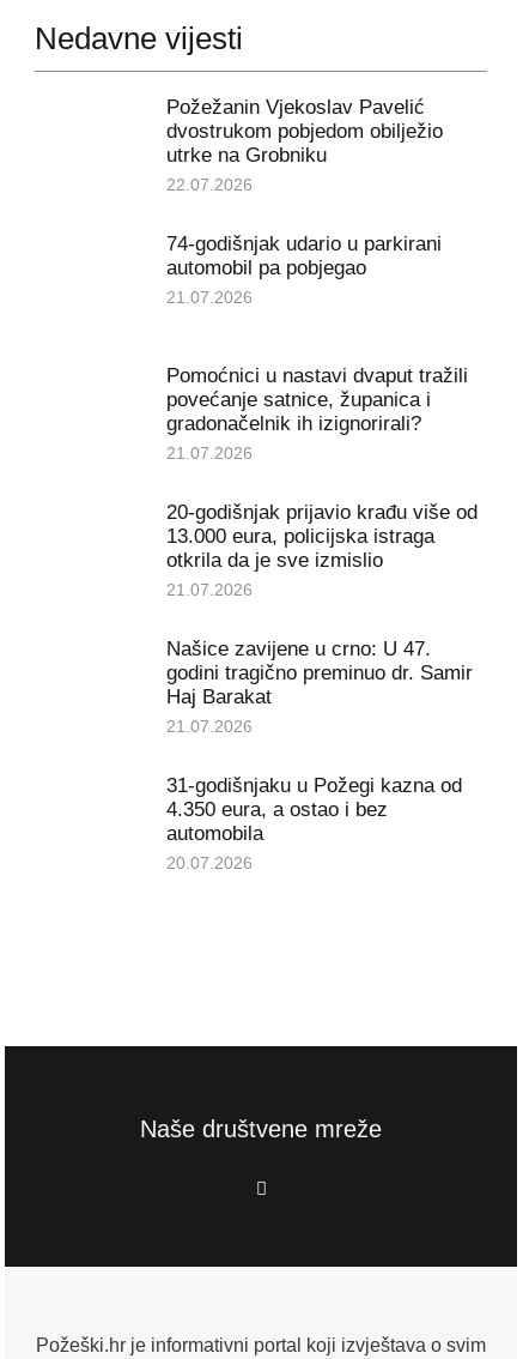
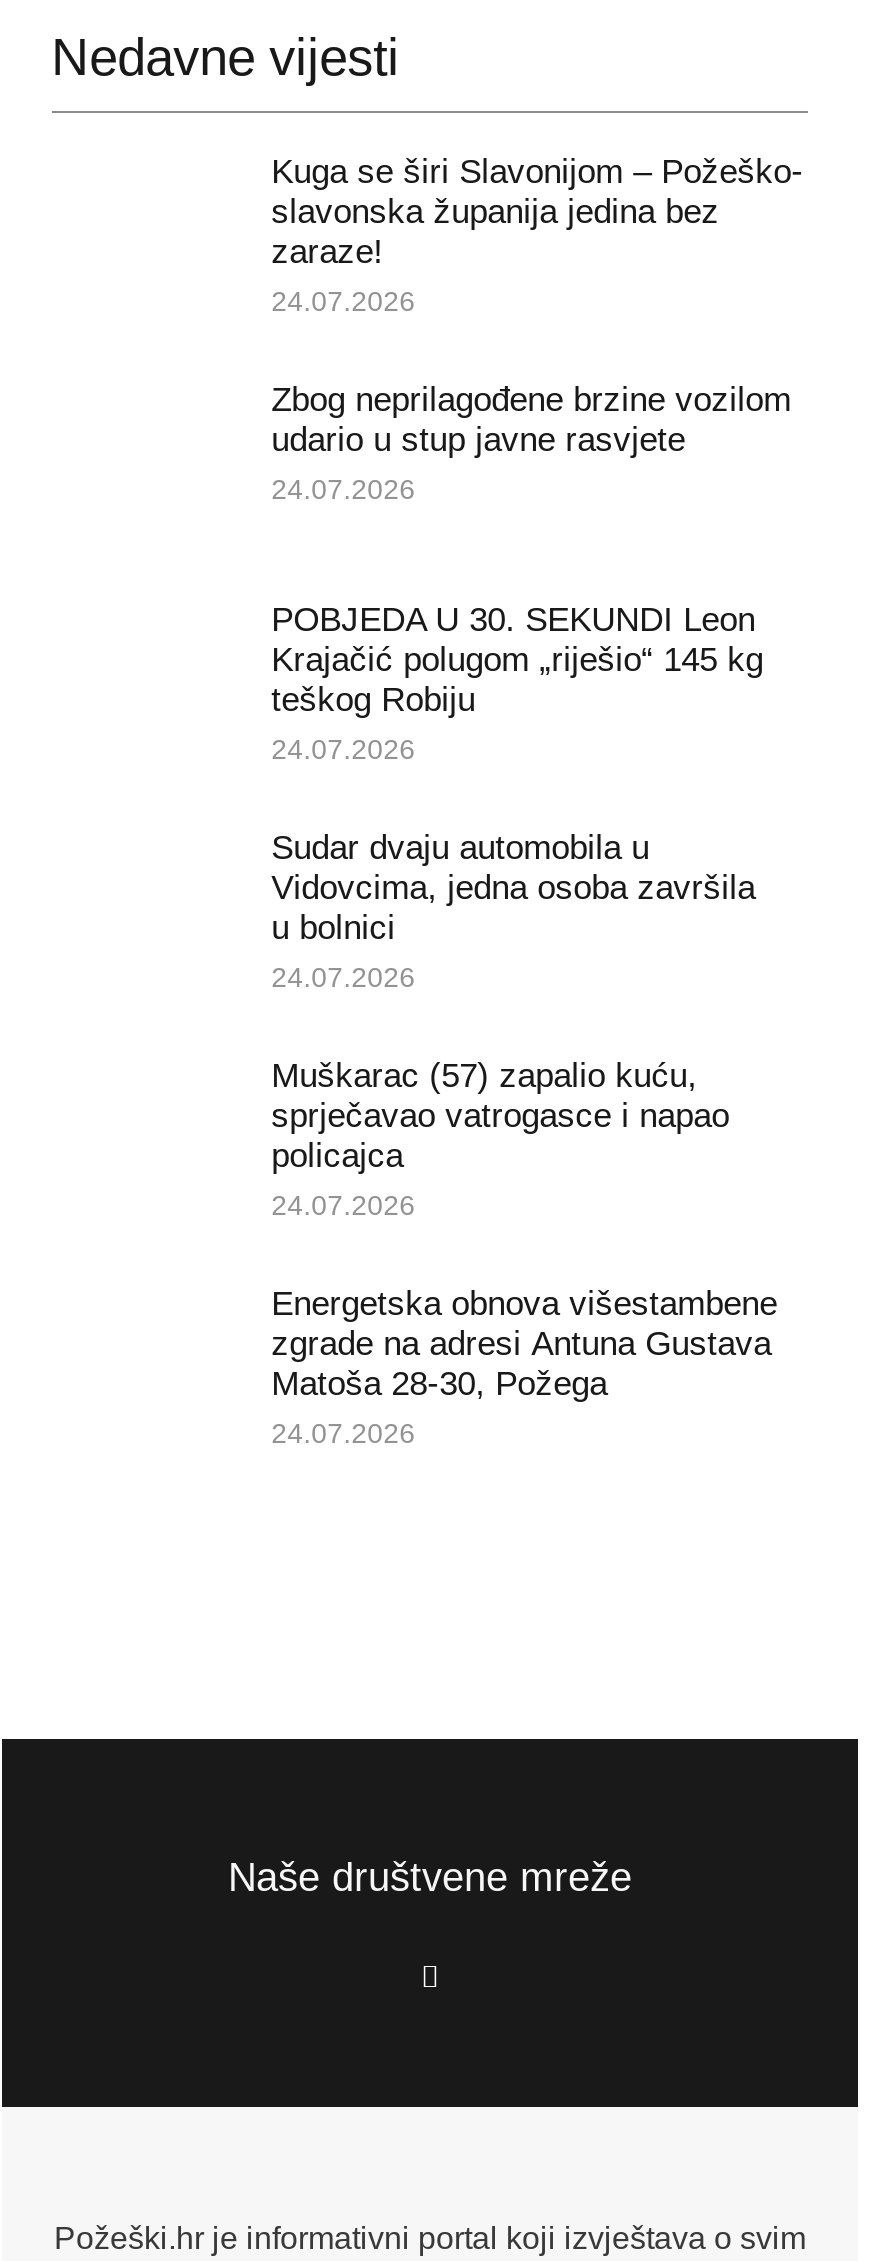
- Požežanin Vjekoslav Pavelić
- dvostrukom pobjedom obilježio
- utrke na Grobniku
- 22.07.2026
+ Kuga se širi Slavonijom – Požeško-
+ slavonska županija jedina bez
+ zaraze!
+ 24.07.2026

- 74-godišnjak udario u parkirani
- automobil pa pobjegao
- 21.07.2026
+ Zbog neprilagođene brzine vozilom
+ udario u stup javne rasvjete
+ 24.07.2026

- Pomoćnici u nastavi dvaput tražili
- povećanje satnice, županica i
- gradonačelnik ih izignorirali?
- 21.07.2026
+ POBJEDA U 30. SEKUNDI Leon
+ Krajačić polugom „riješio“ 145 kg
+ teškog Robiju
+ 24.07.2026

- 20-godišnjak prijavio krađu više od
- 13.000 eura, policijska istraga
- otkrila da je sve izmislio
- 21.07.2026
+ Sudar dvaju automobila u
+ Vidovcima, jedna osoba završila
+ u bolnici
+ 24.07.2026

- Našice zavijene u crno: U 47.
- godini tragično preminuo dr. Samir
- Haj Barakat
- 21.07.2026
+ Muškarac (57) zapalio kuću,
+ sprječavao vatrogasce i napao
+ policajca
+ 24.07.2026

- 31-godišnjaku u Požegi kazna od
- 4.350 eura, a ostao i bez
- automobila
- 20.07.2026
+ Energetska obnova višestambene
+ zgrade na adresi Antuna Gustava
+ Matoša 28-30, Požega
+ 24.07.2026
